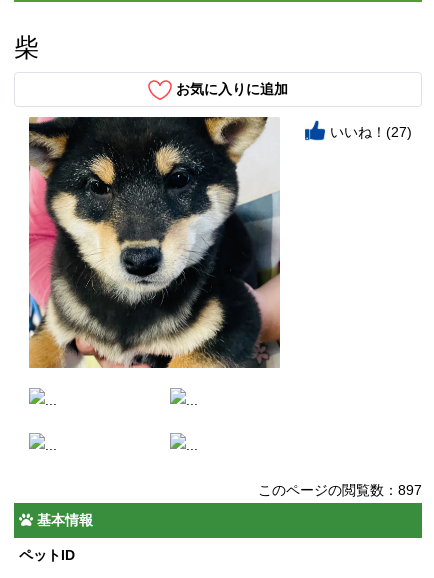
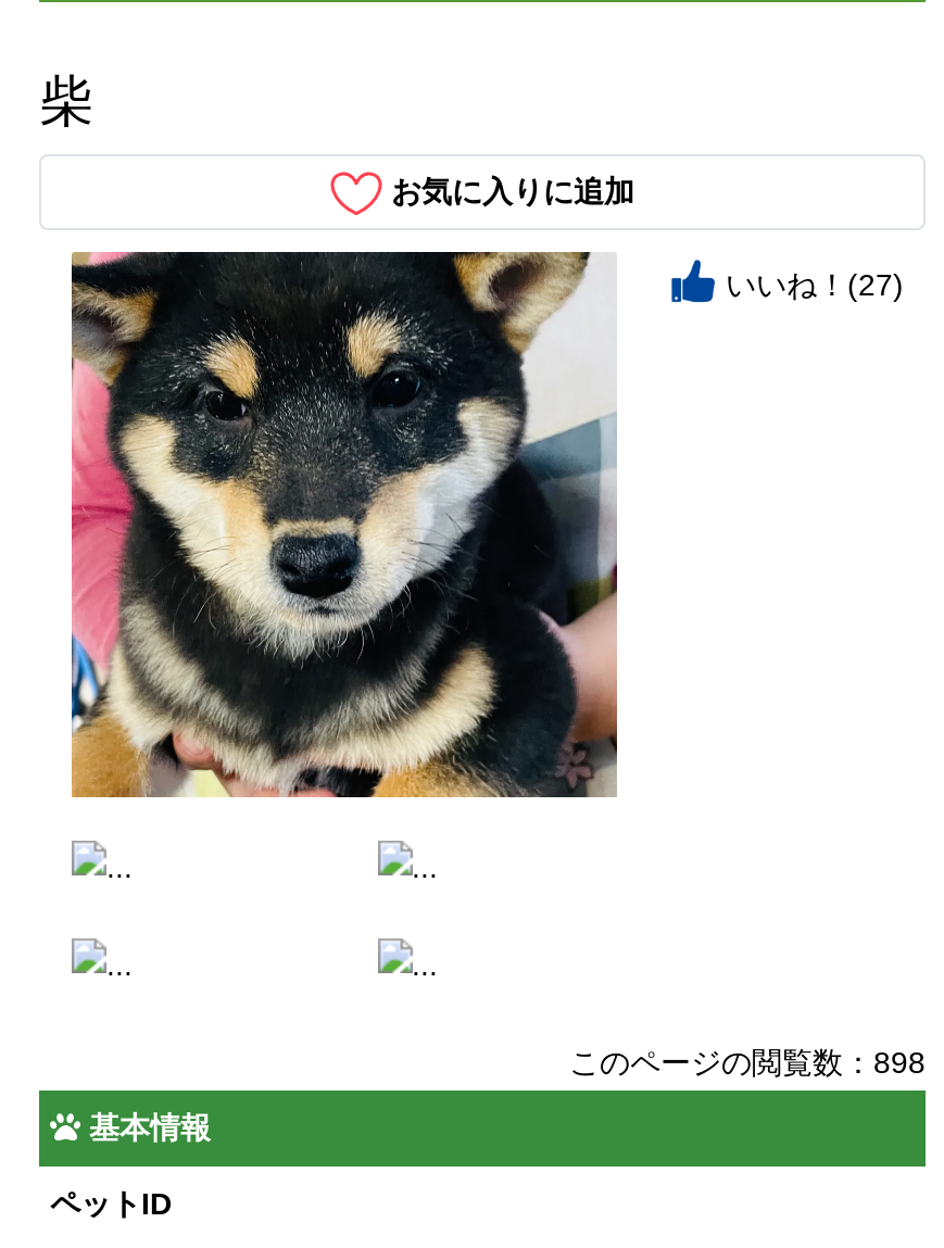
- このページの閲覧数：897
+ このページの閲覧数：898
